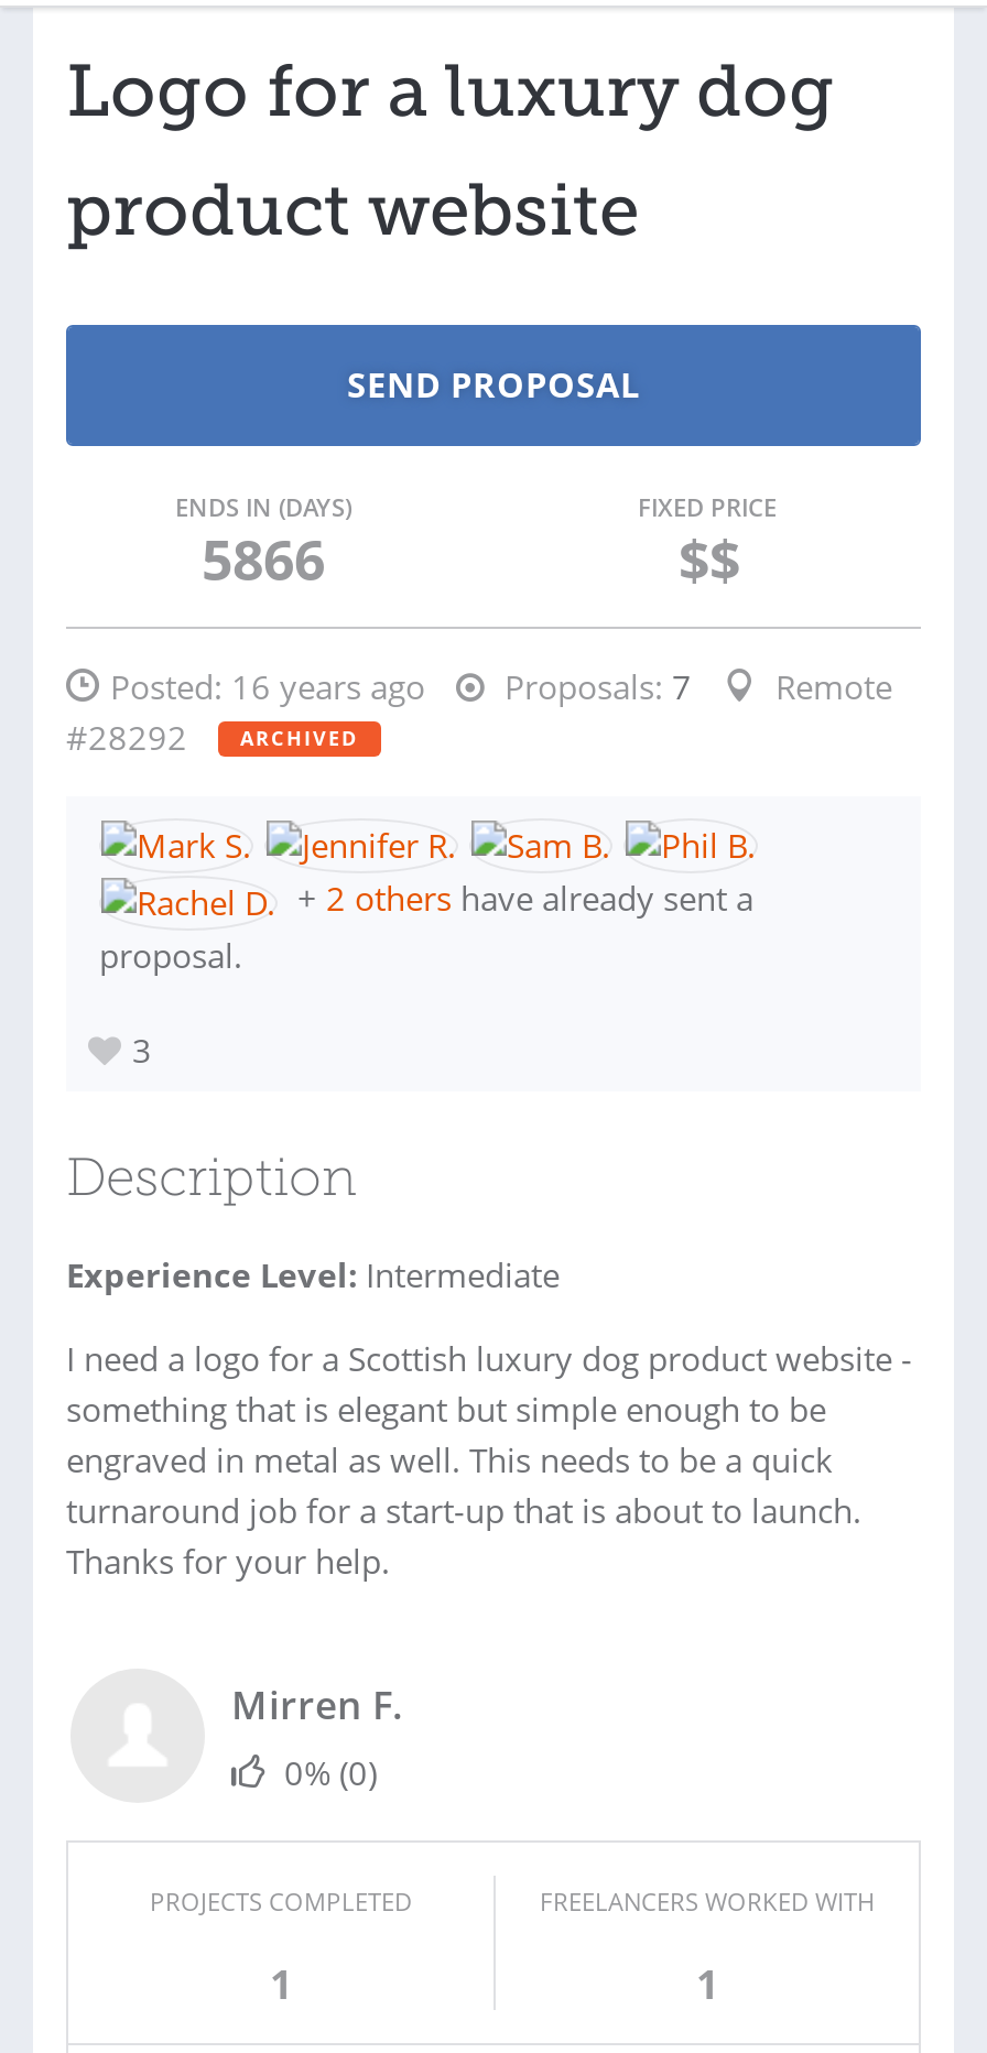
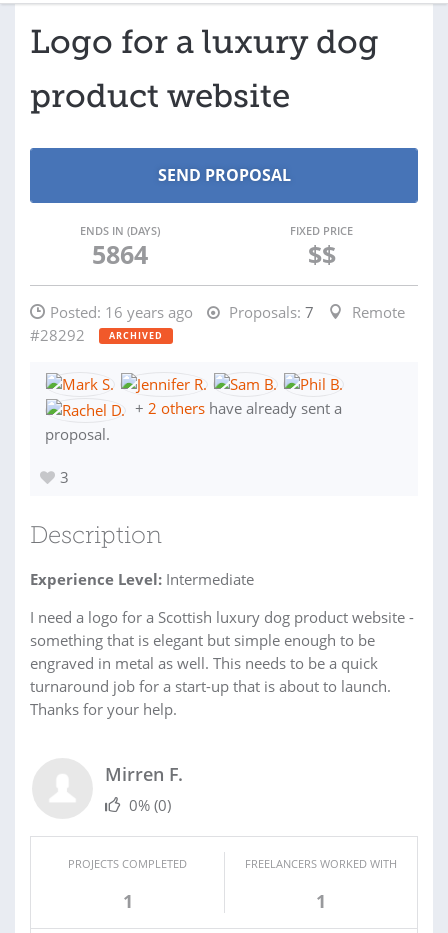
- 5866
+ 5864
